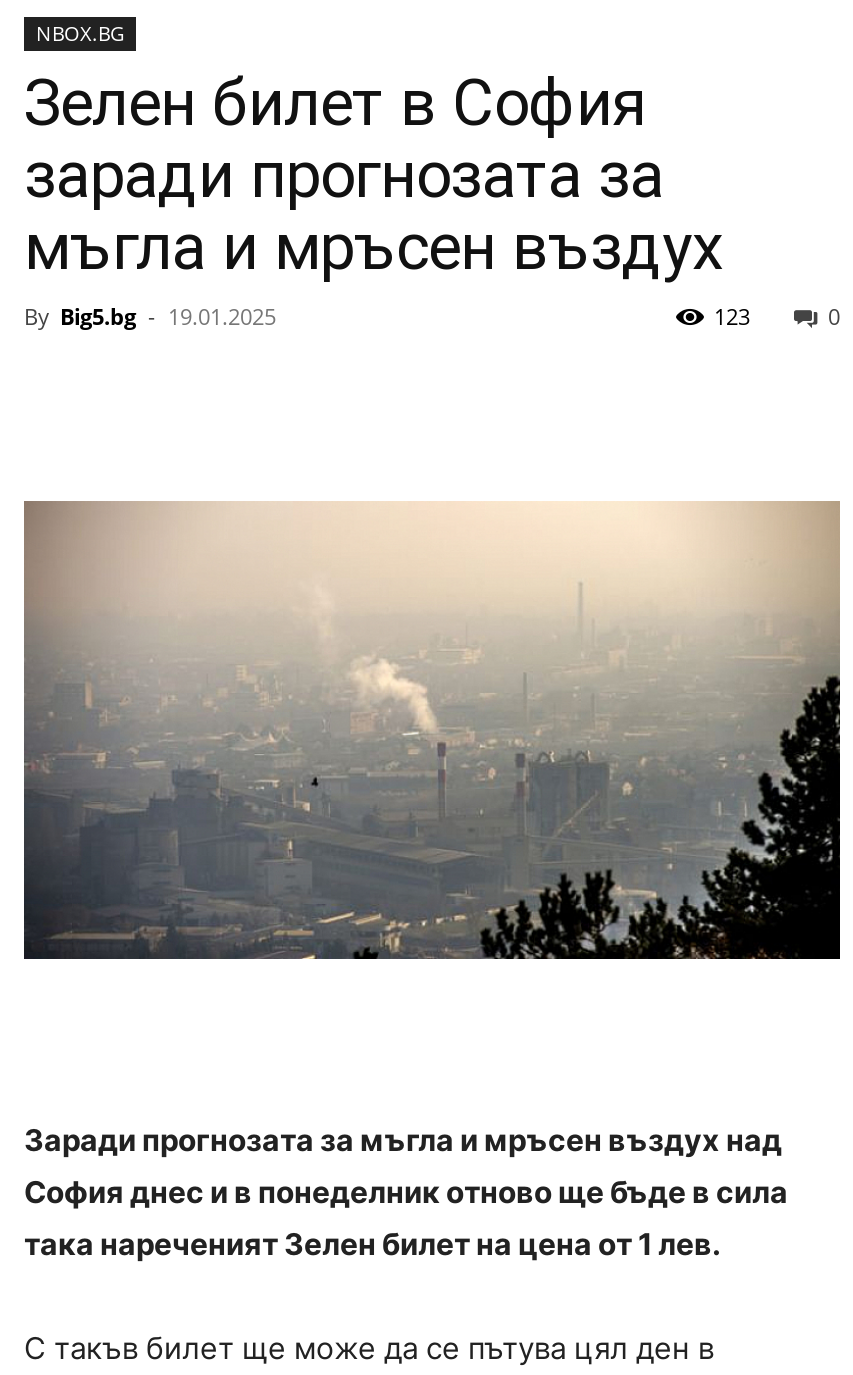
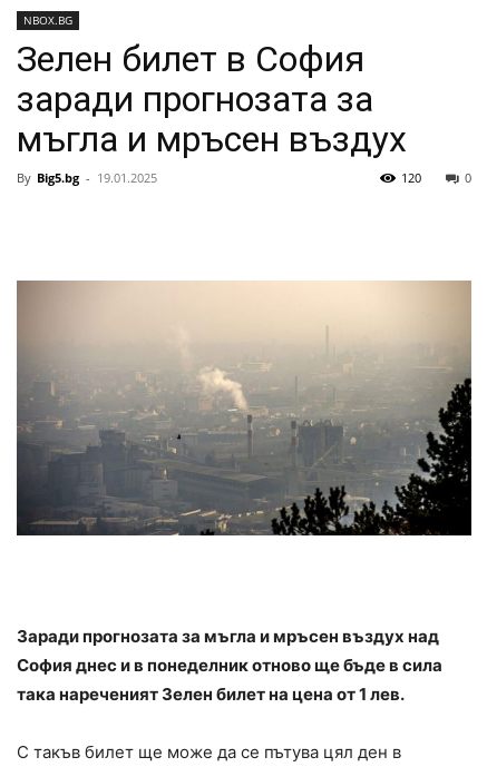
- 123
+ 120
